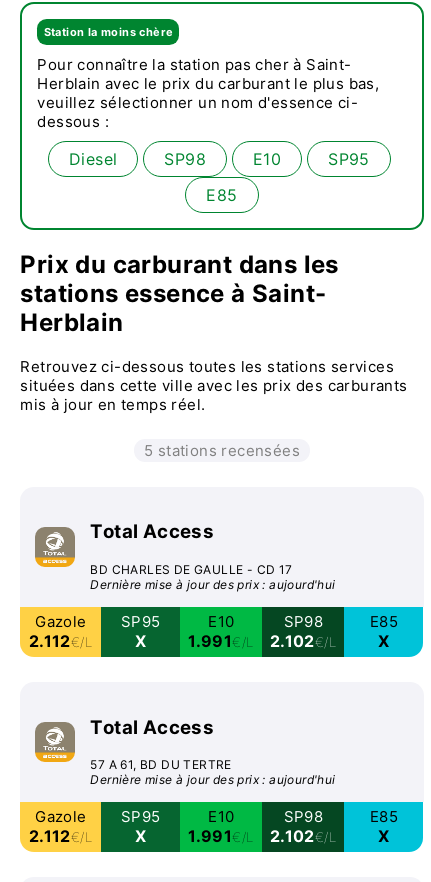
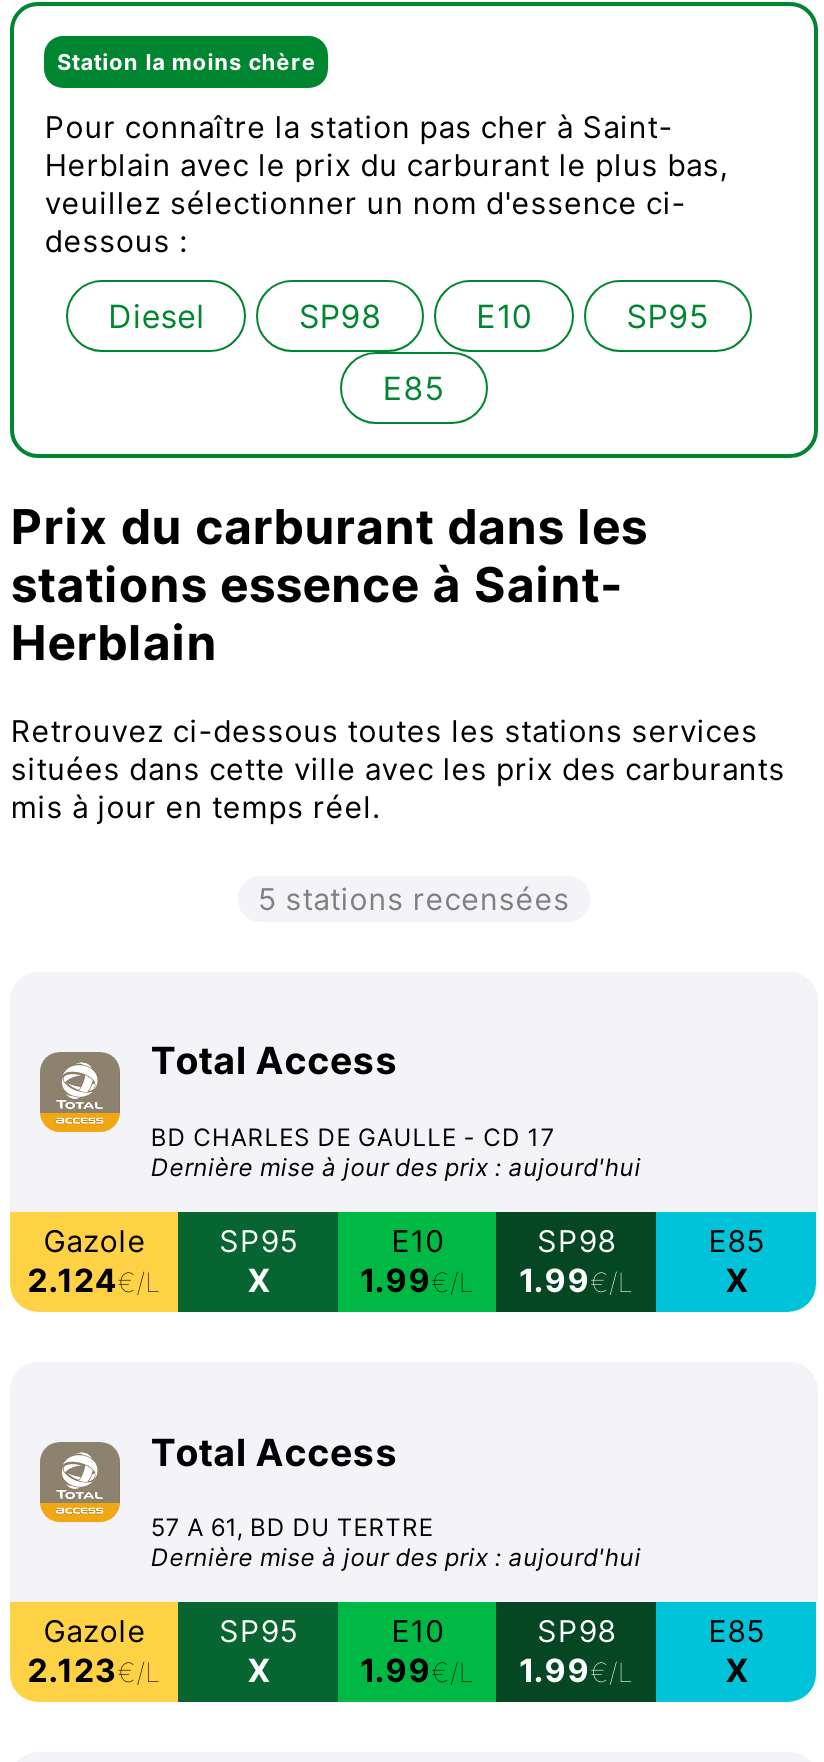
- 2.112€/L
+ 2.124€/L

- 1.991€/L
+ 1.99€/L

- 2.102€/L
+ 1.99€/L

- 2.112€/L
+ 2.123€/L

- 1.991€/L
+ 1.99€/L

- 2.102€/L
+ 1.99€/L
